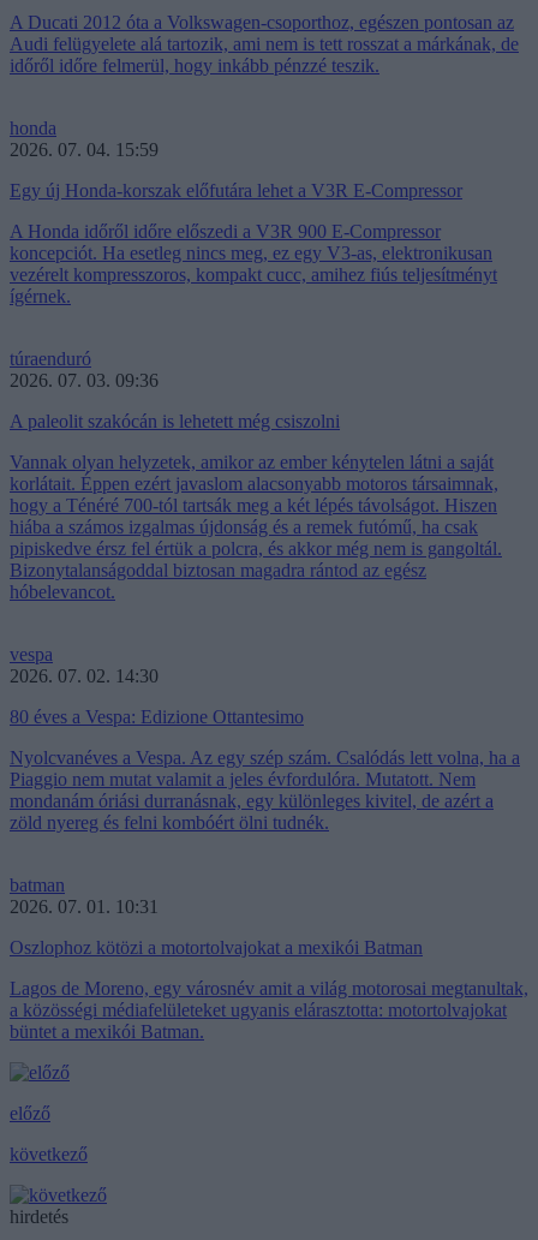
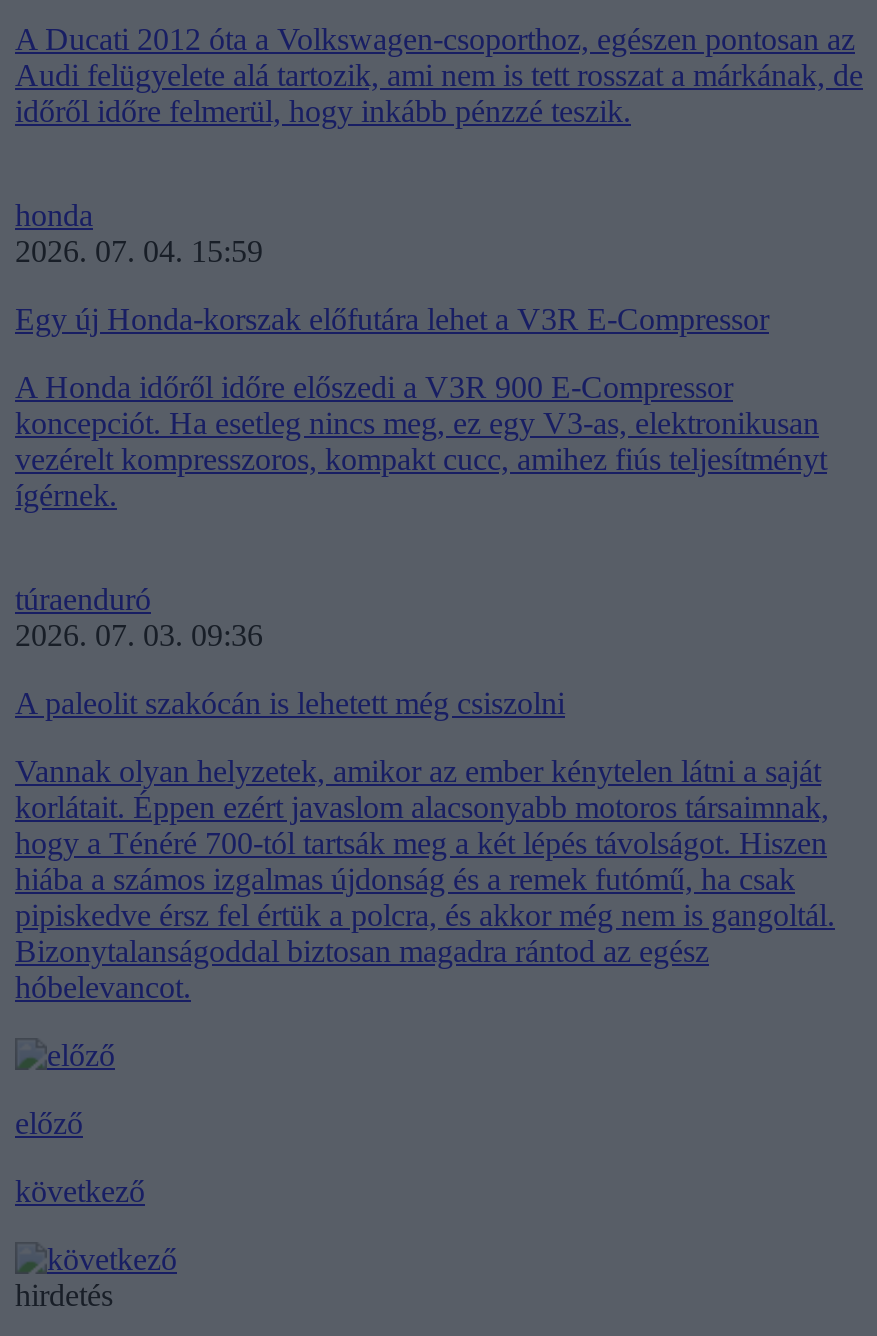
- vespa
- 2026. 07. 02. 14:30
- 80 éves a Vespa: Edizione Ottantesimo
- Nyolcvanéves a Vespa. Az egy szép szám. Csalódás lett volna, ha a
- Piaggio nem mutat valamit a jeles évfordulóra. Mutatott. Nem
- mondanám óriási durranásnak, egy különleges kivitel, de azért a
- zöld nyereg és felni kombóért ölni tudnék.
- batman
- 2026. 07. 01. 10:31
- Oszlophoz kötözi a motortolvajokat a mexikói Batman
- Lagos de Moreno, egy városnév amit a világ motorosai megtanultak,
- a közösségi médiafelületeket ugyanis elárasztotta: motortolvajokat
- büntet a mexikói Batman.
